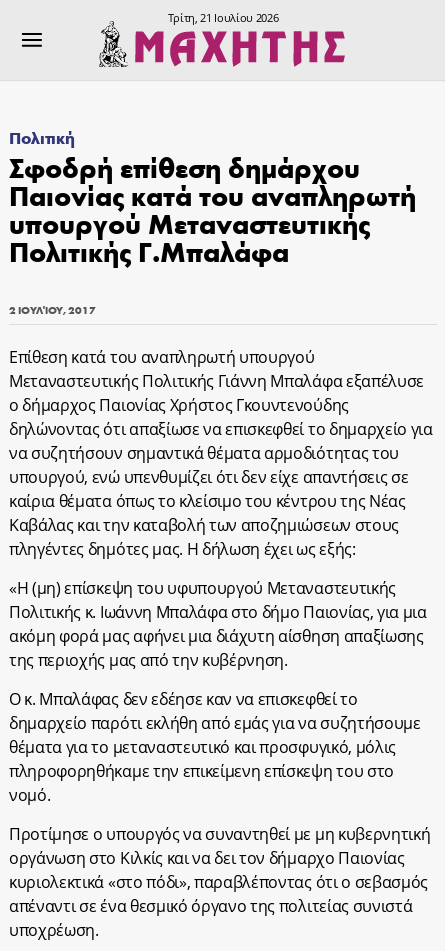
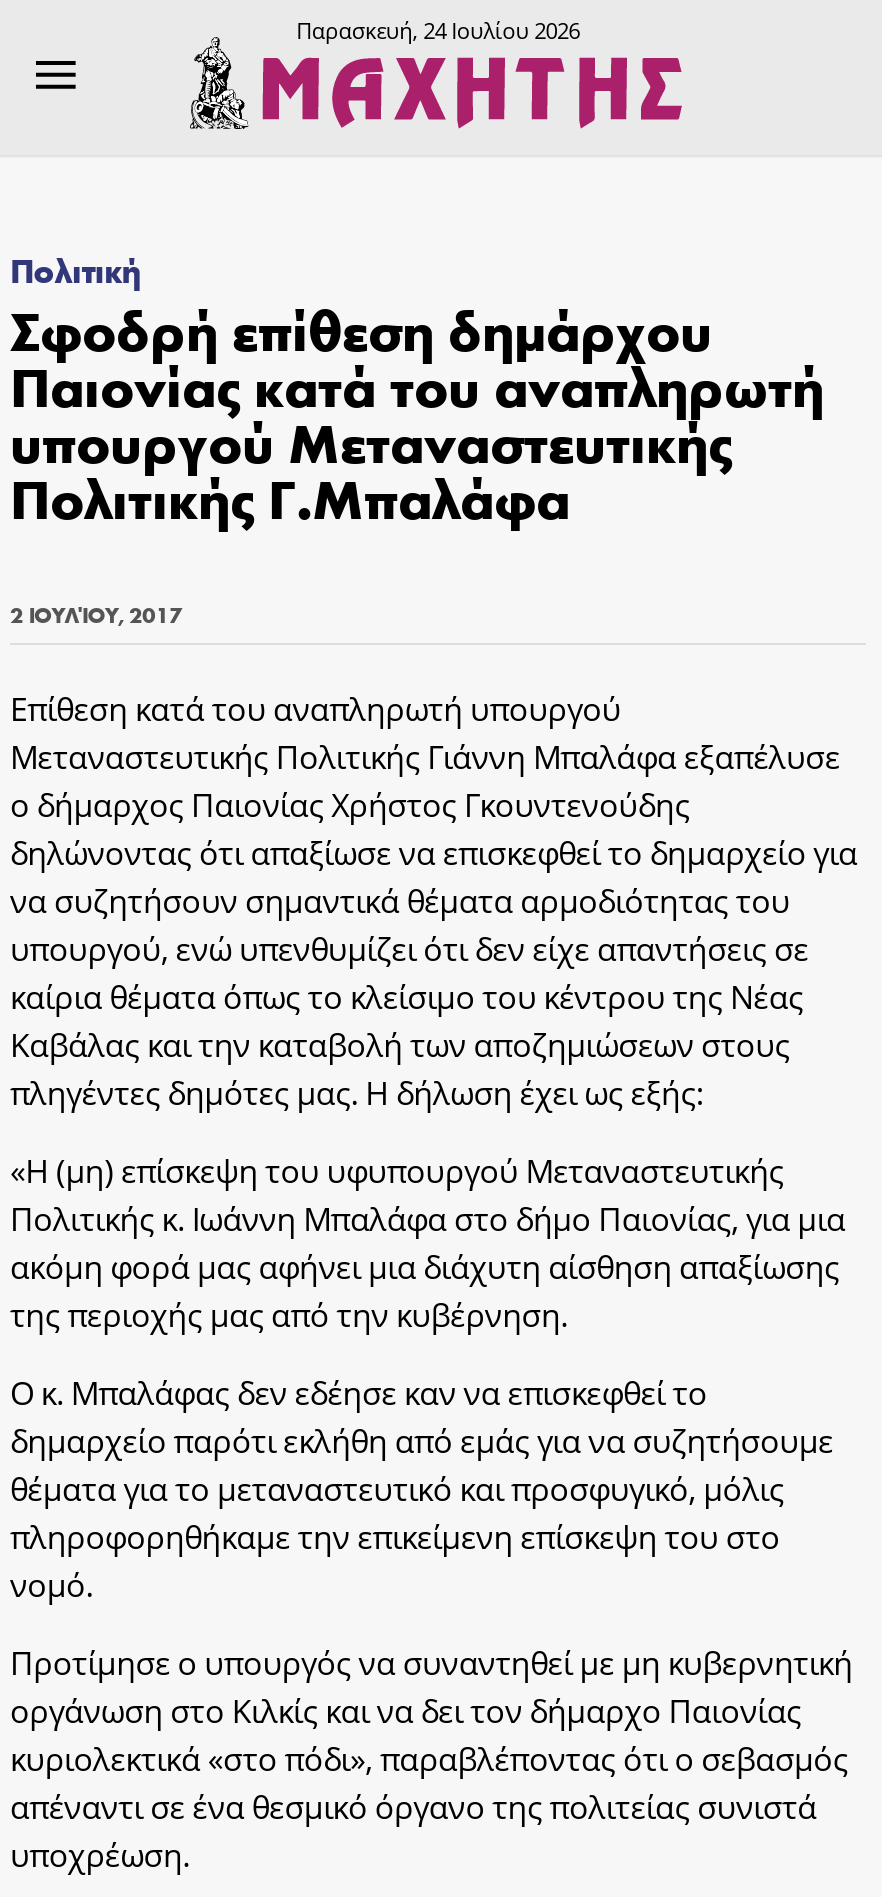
- Τρίτη, 21 Ιουλίου 2026
+ Παρασκευή, 24 Ιουλίου 2026
